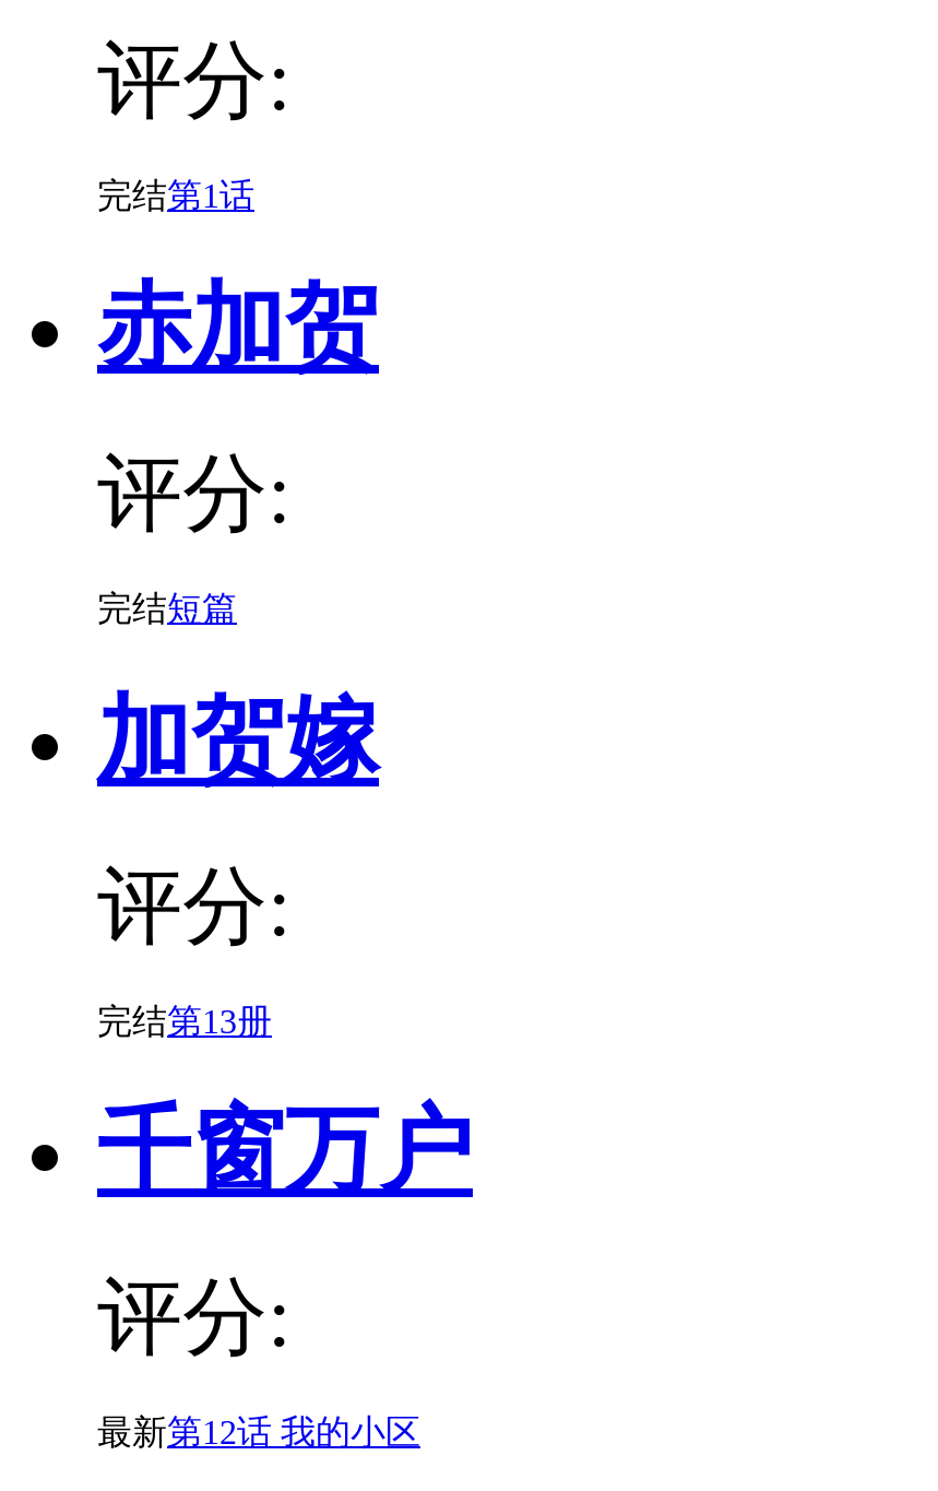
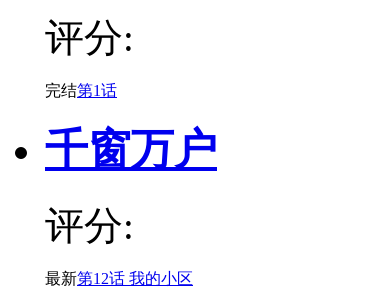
- 赤加贺
- 评分:
- 完结短篇
- 加贺嫁
- 评分:
- 完结第13册
